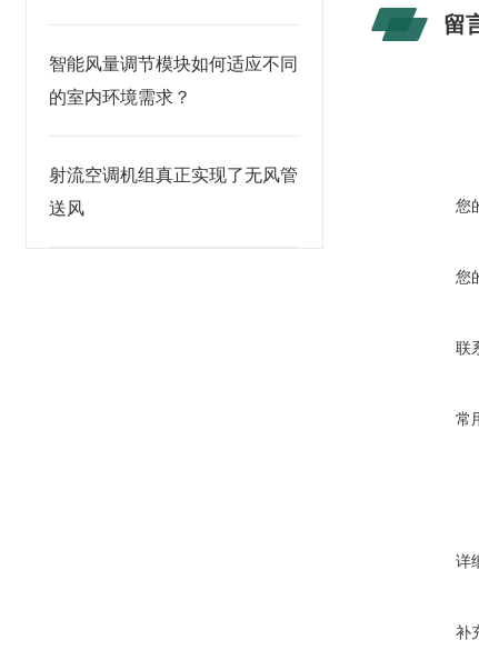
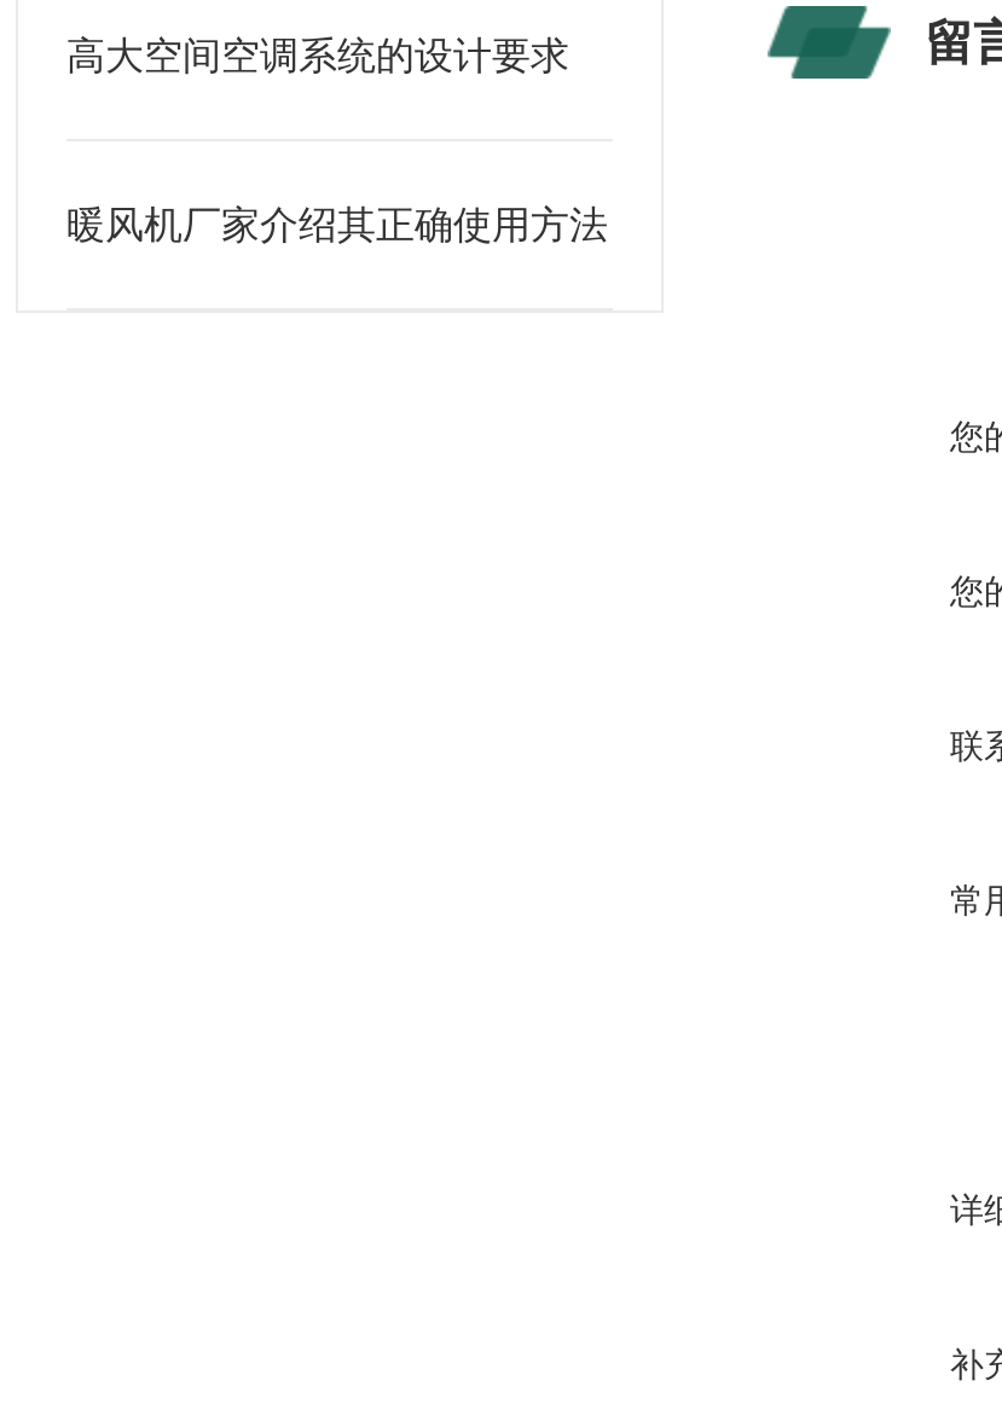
- 智能风量调节模块如何适应不同
- 的室内环境需求？
+ 高大空间空调系统的设计要求

- 射流空调机组真正实现了无风管
- 送风
+ 暖风机厂家介绍其正确使用方法
